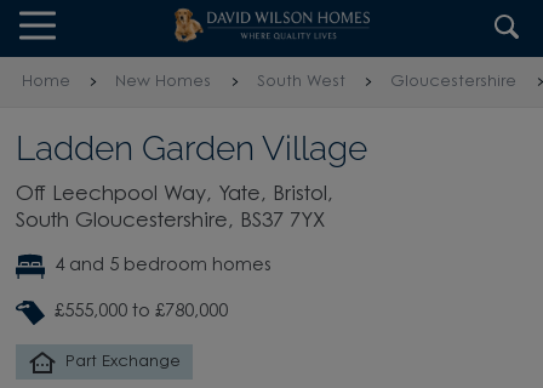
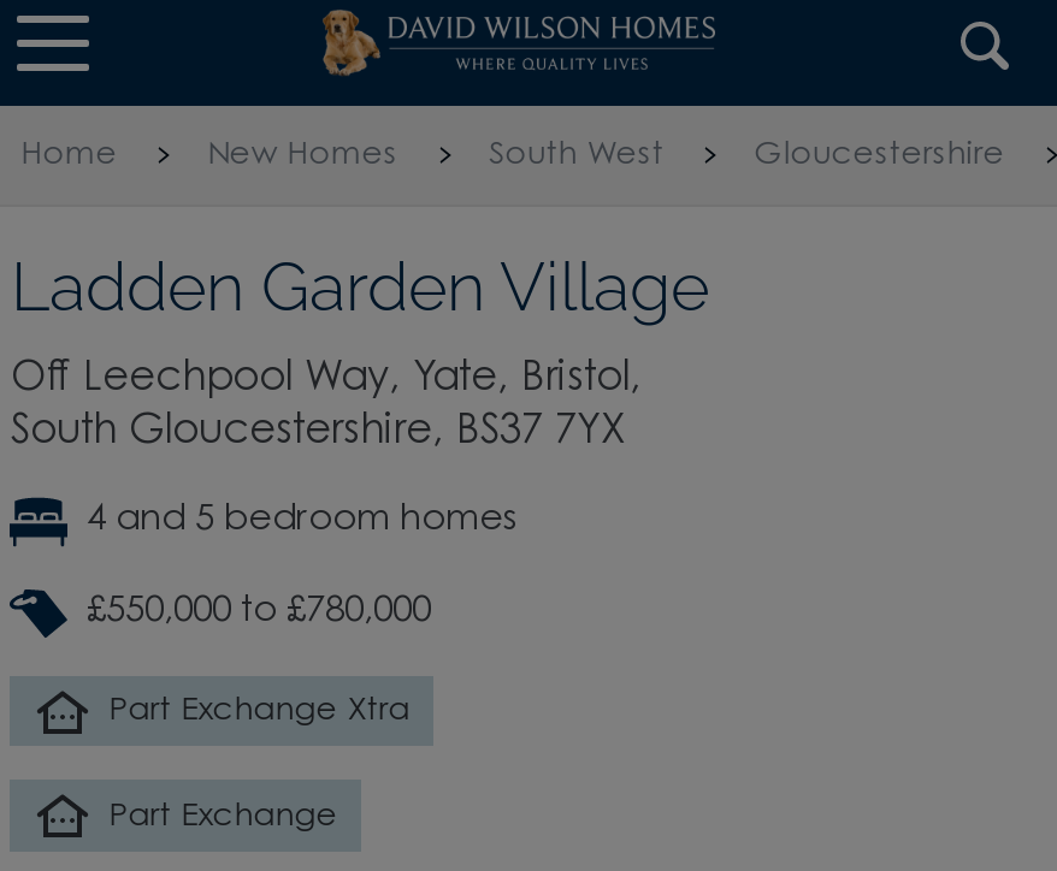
- £555,000 to £780,000
+ £550,000 to £780,000
+ Part Exchange Xtra
